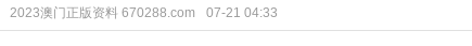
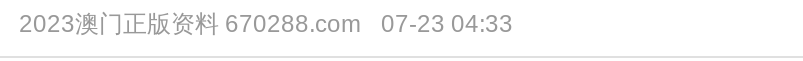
- 2023澳门正版资料 670288.com 07-21 04:33
+ 2023澳门正版资料 670288.com 07-23 04:33
